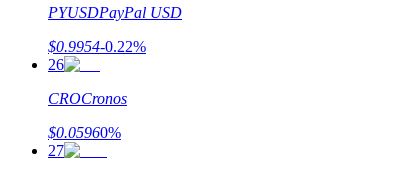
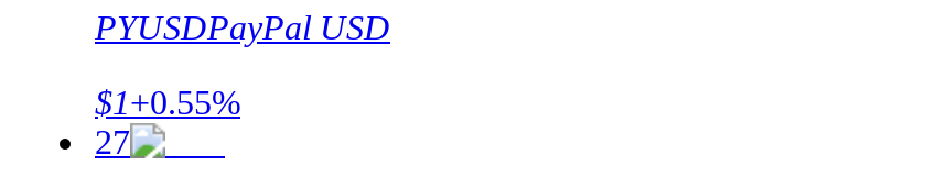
- $0.9954-0.22%
- 26
- CROCronos
- $0.05960%
+ $1+0.55%
